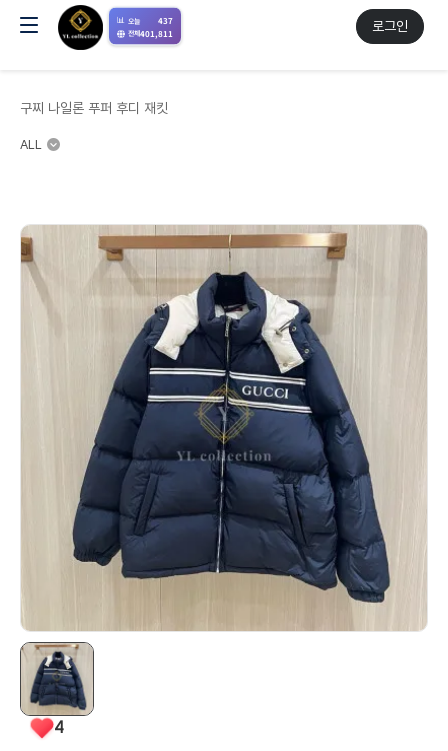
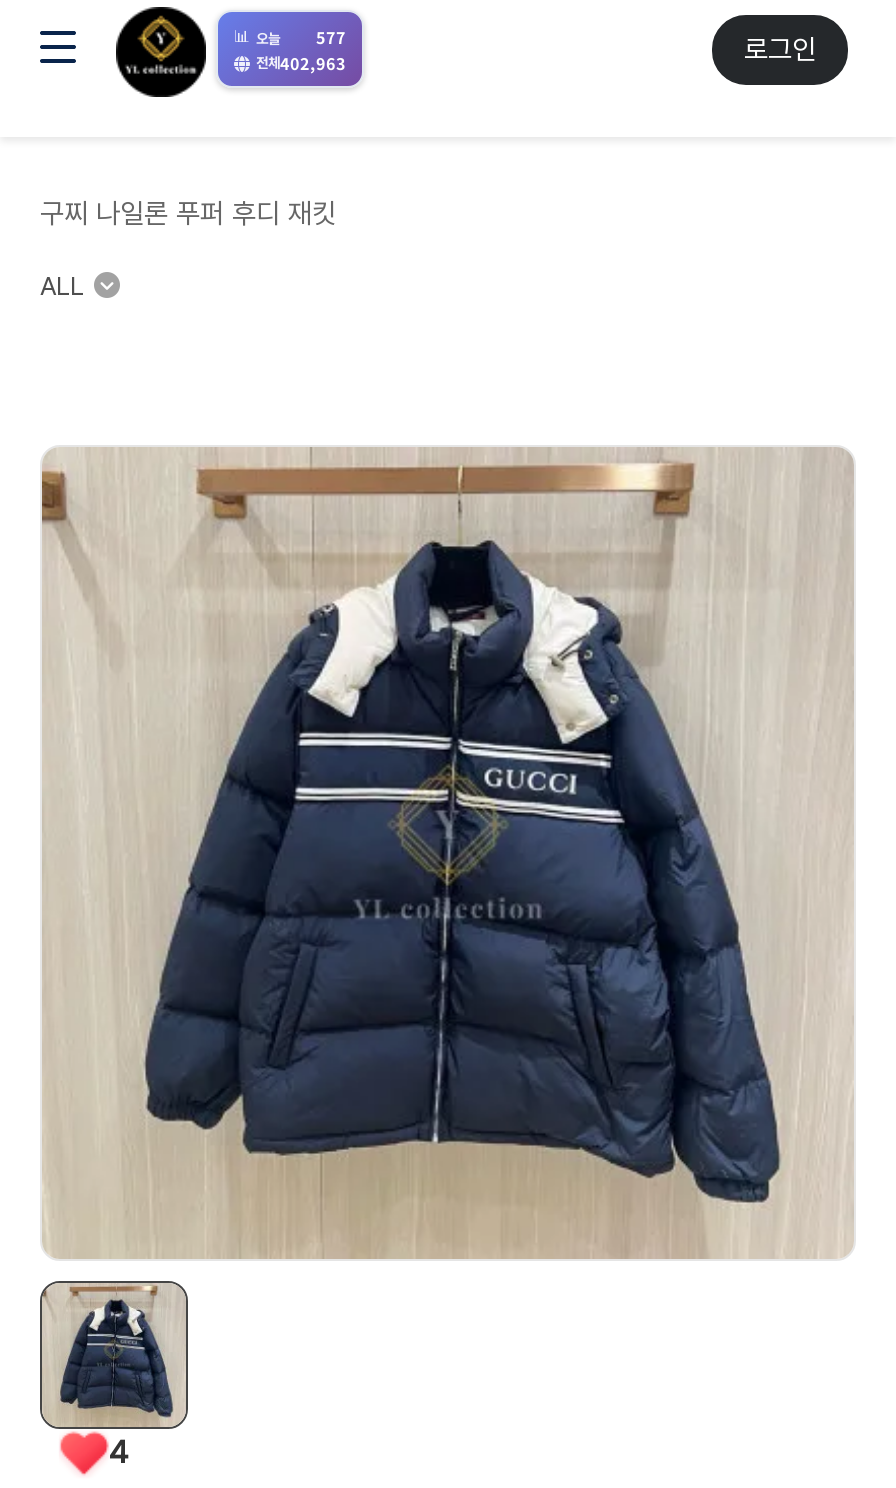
- 437
+ 577

- 전체401,811
+ 전체402,963
